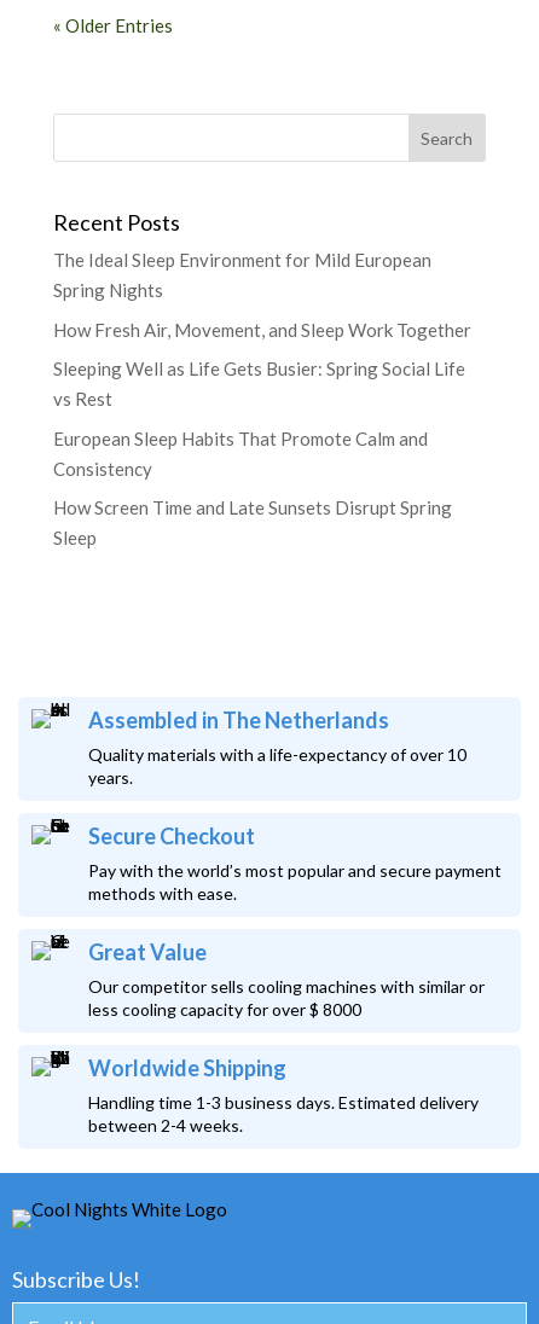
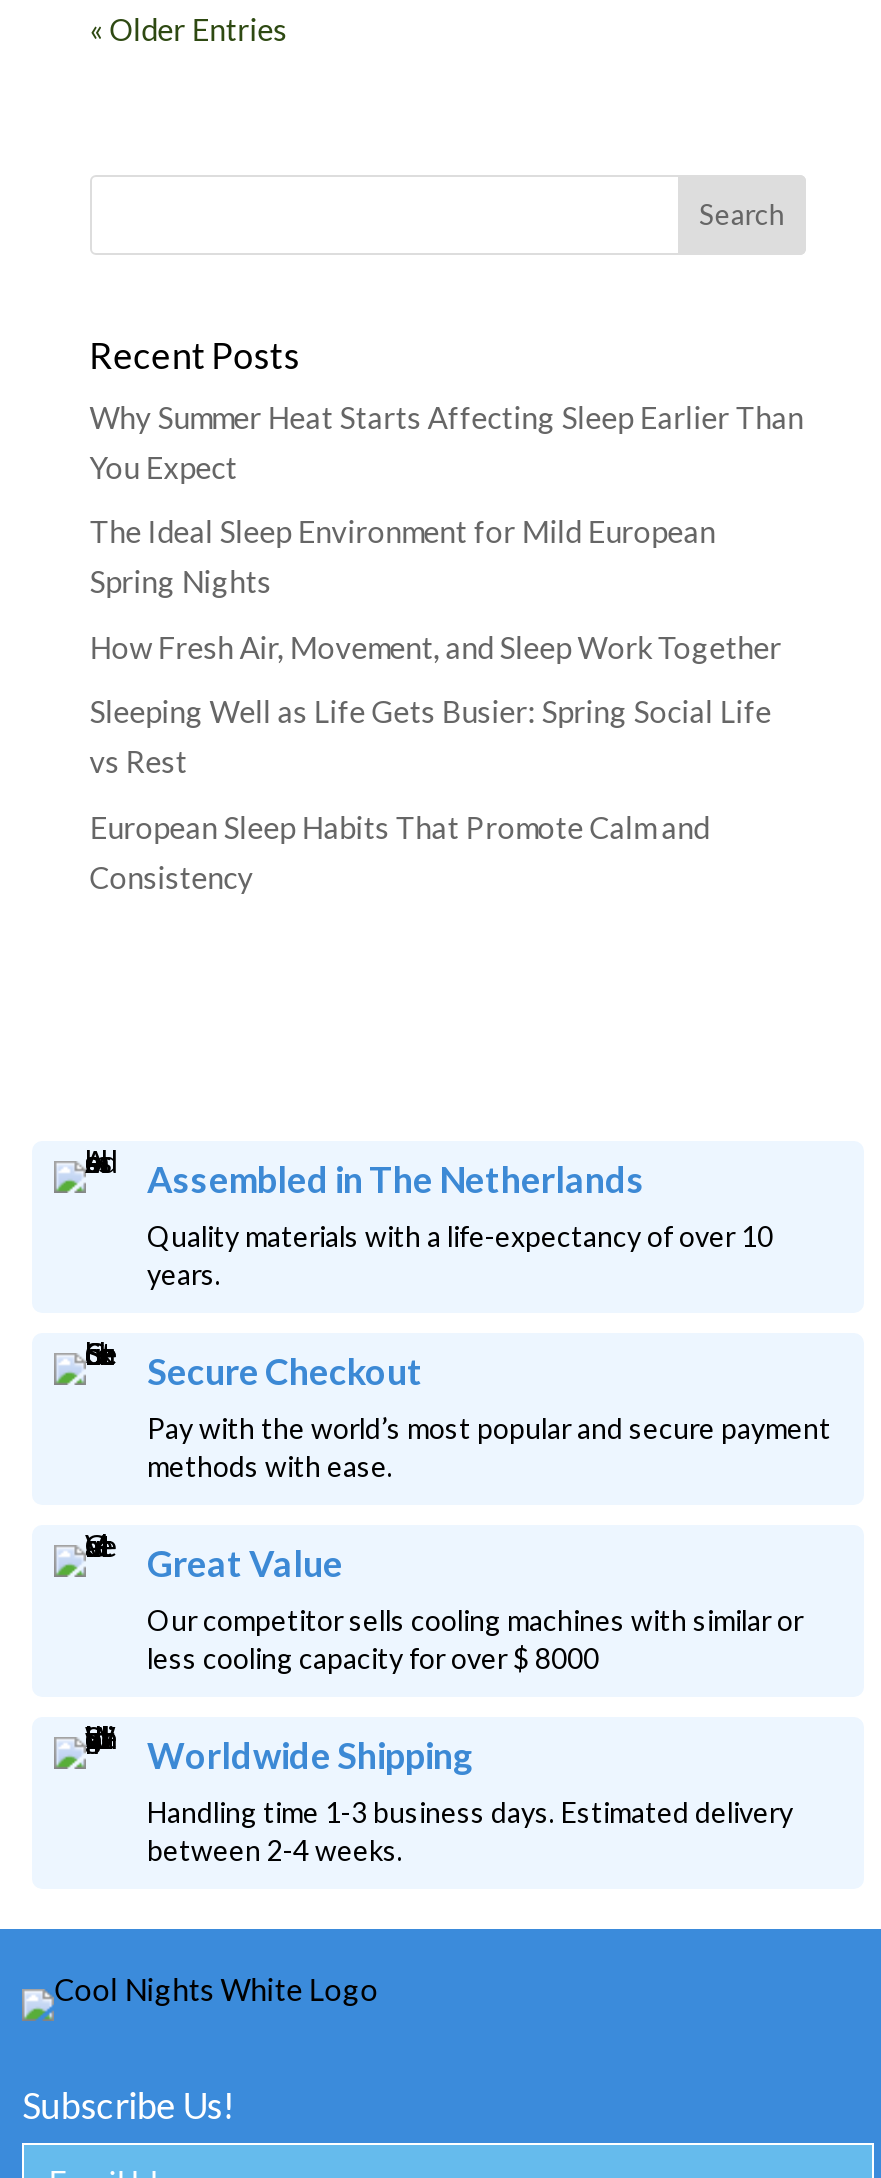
+ Why Summer Heat Starts Affecting Sleep Earlier Than
+ You Expect

moved down: The Ideal Sleep Environment for Mild European | Spring Nights | How Fresh Air, Movement, and Sleep Work Together | Sleeping Well as Life Gets Busier: Spring Social Life | vs Rest | European Sleep Habits That Promote Calm and | Consistency

- How Screen Time and Late Sunsets Disrupt Spring
- Sleep
